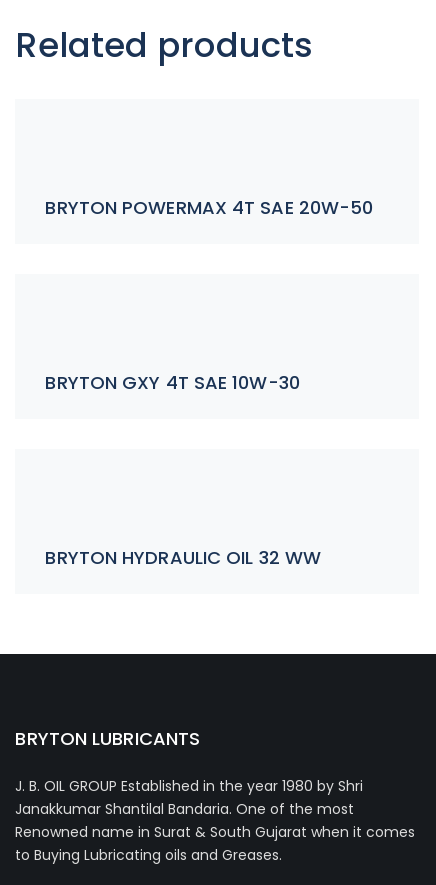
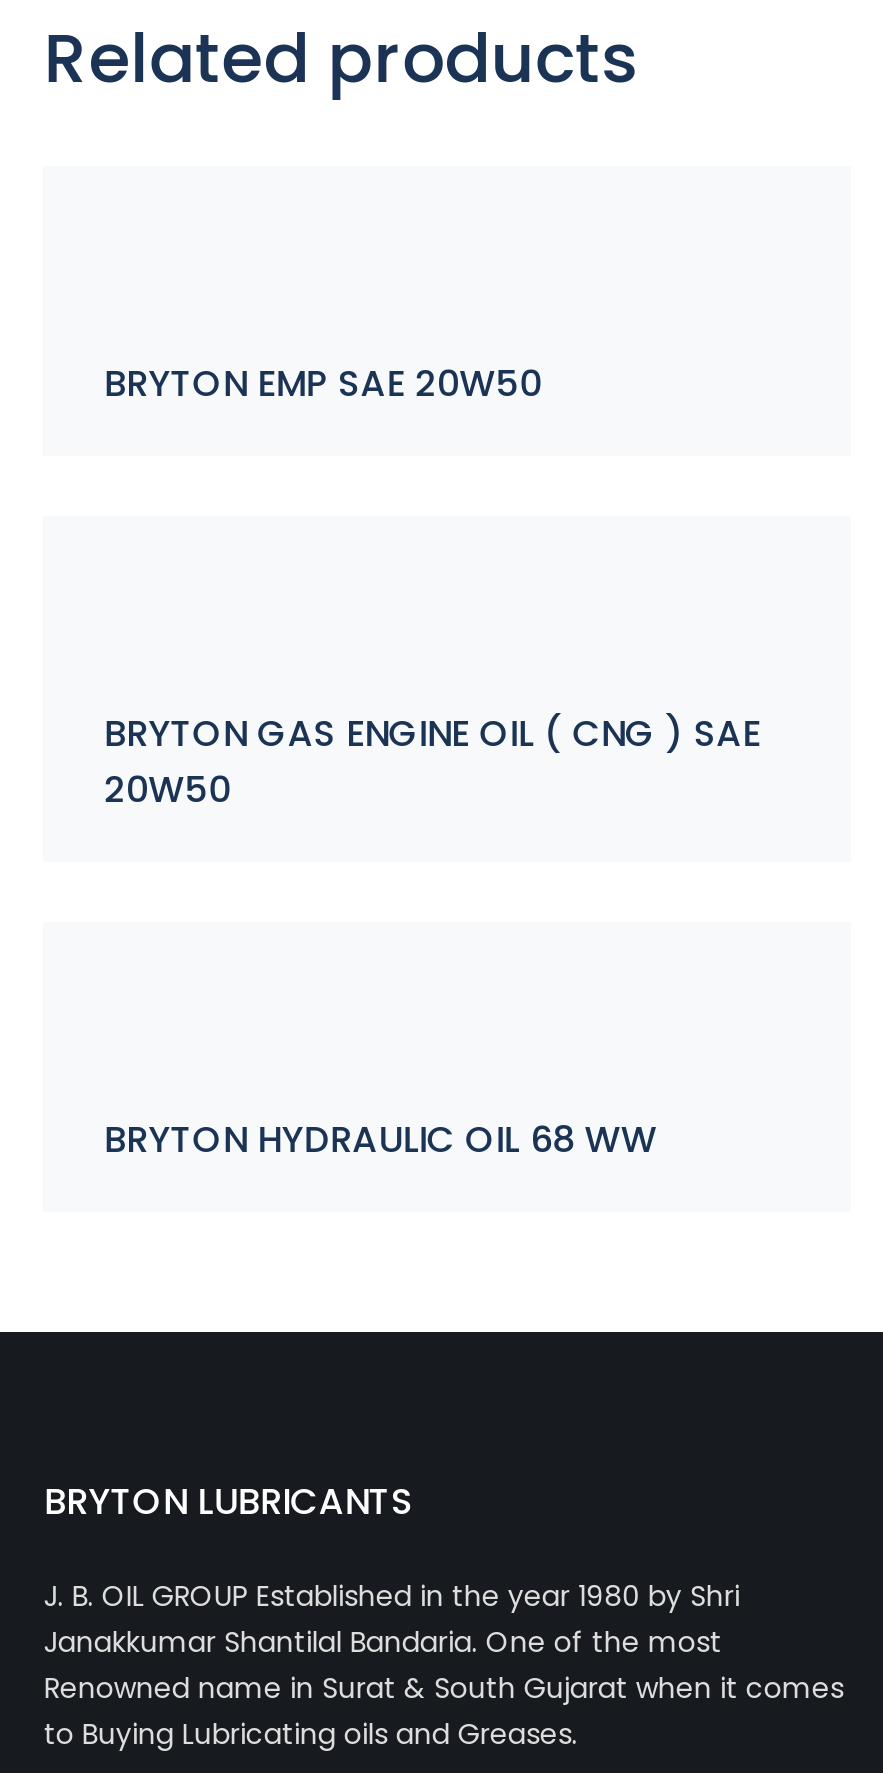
- BRYTON POWERMAX 4T SAE 20W-50
+ BRYTON EMP SAE 20W50

- BRYTON GXY 4T SAE 10W-30
+ BRYTON GAS ENGINE OIL ( CNG ) SAE
+ 20W50

- BRYTON HYDRAULIC OIL 32 WW
+ BRYTON HYDRAULIC OIL 68 WW
